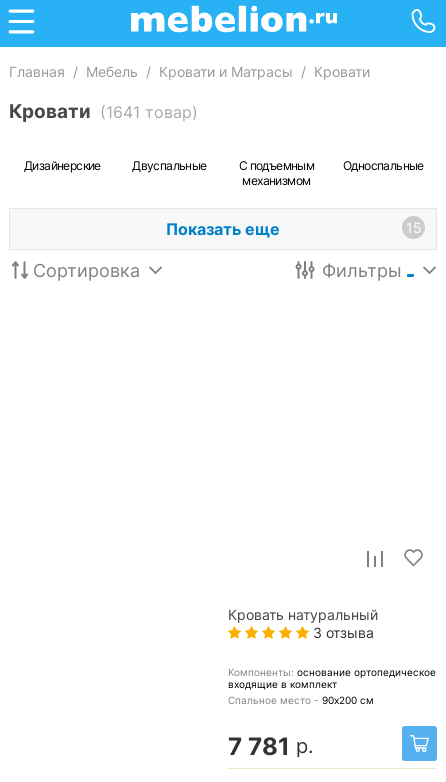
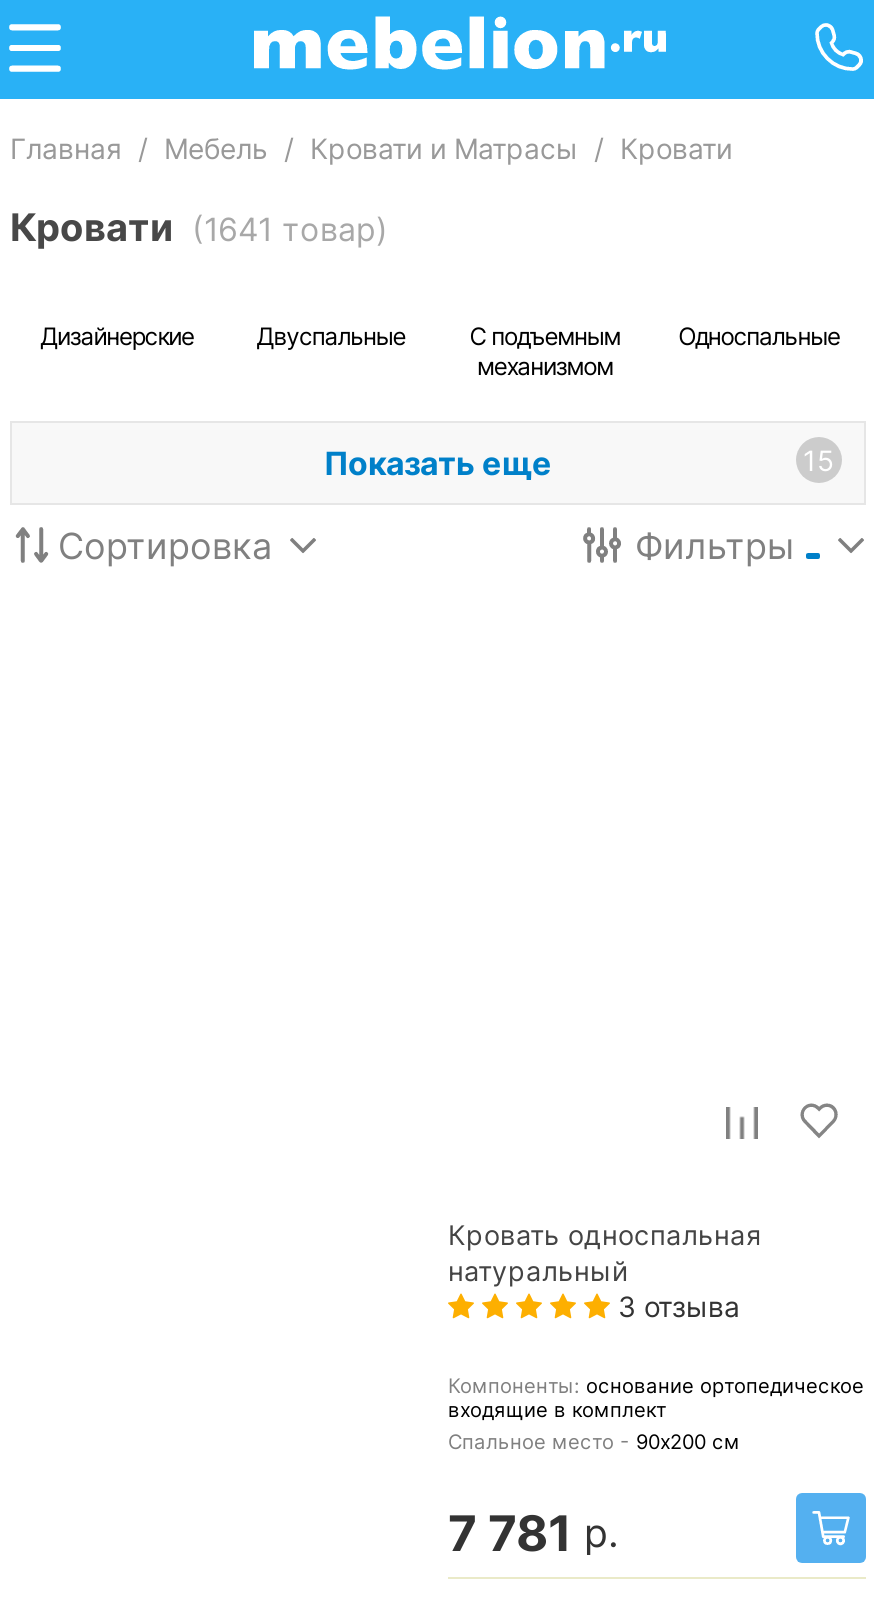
- Кровать натуральный
+ Кровать односпальная
+ натуральный
